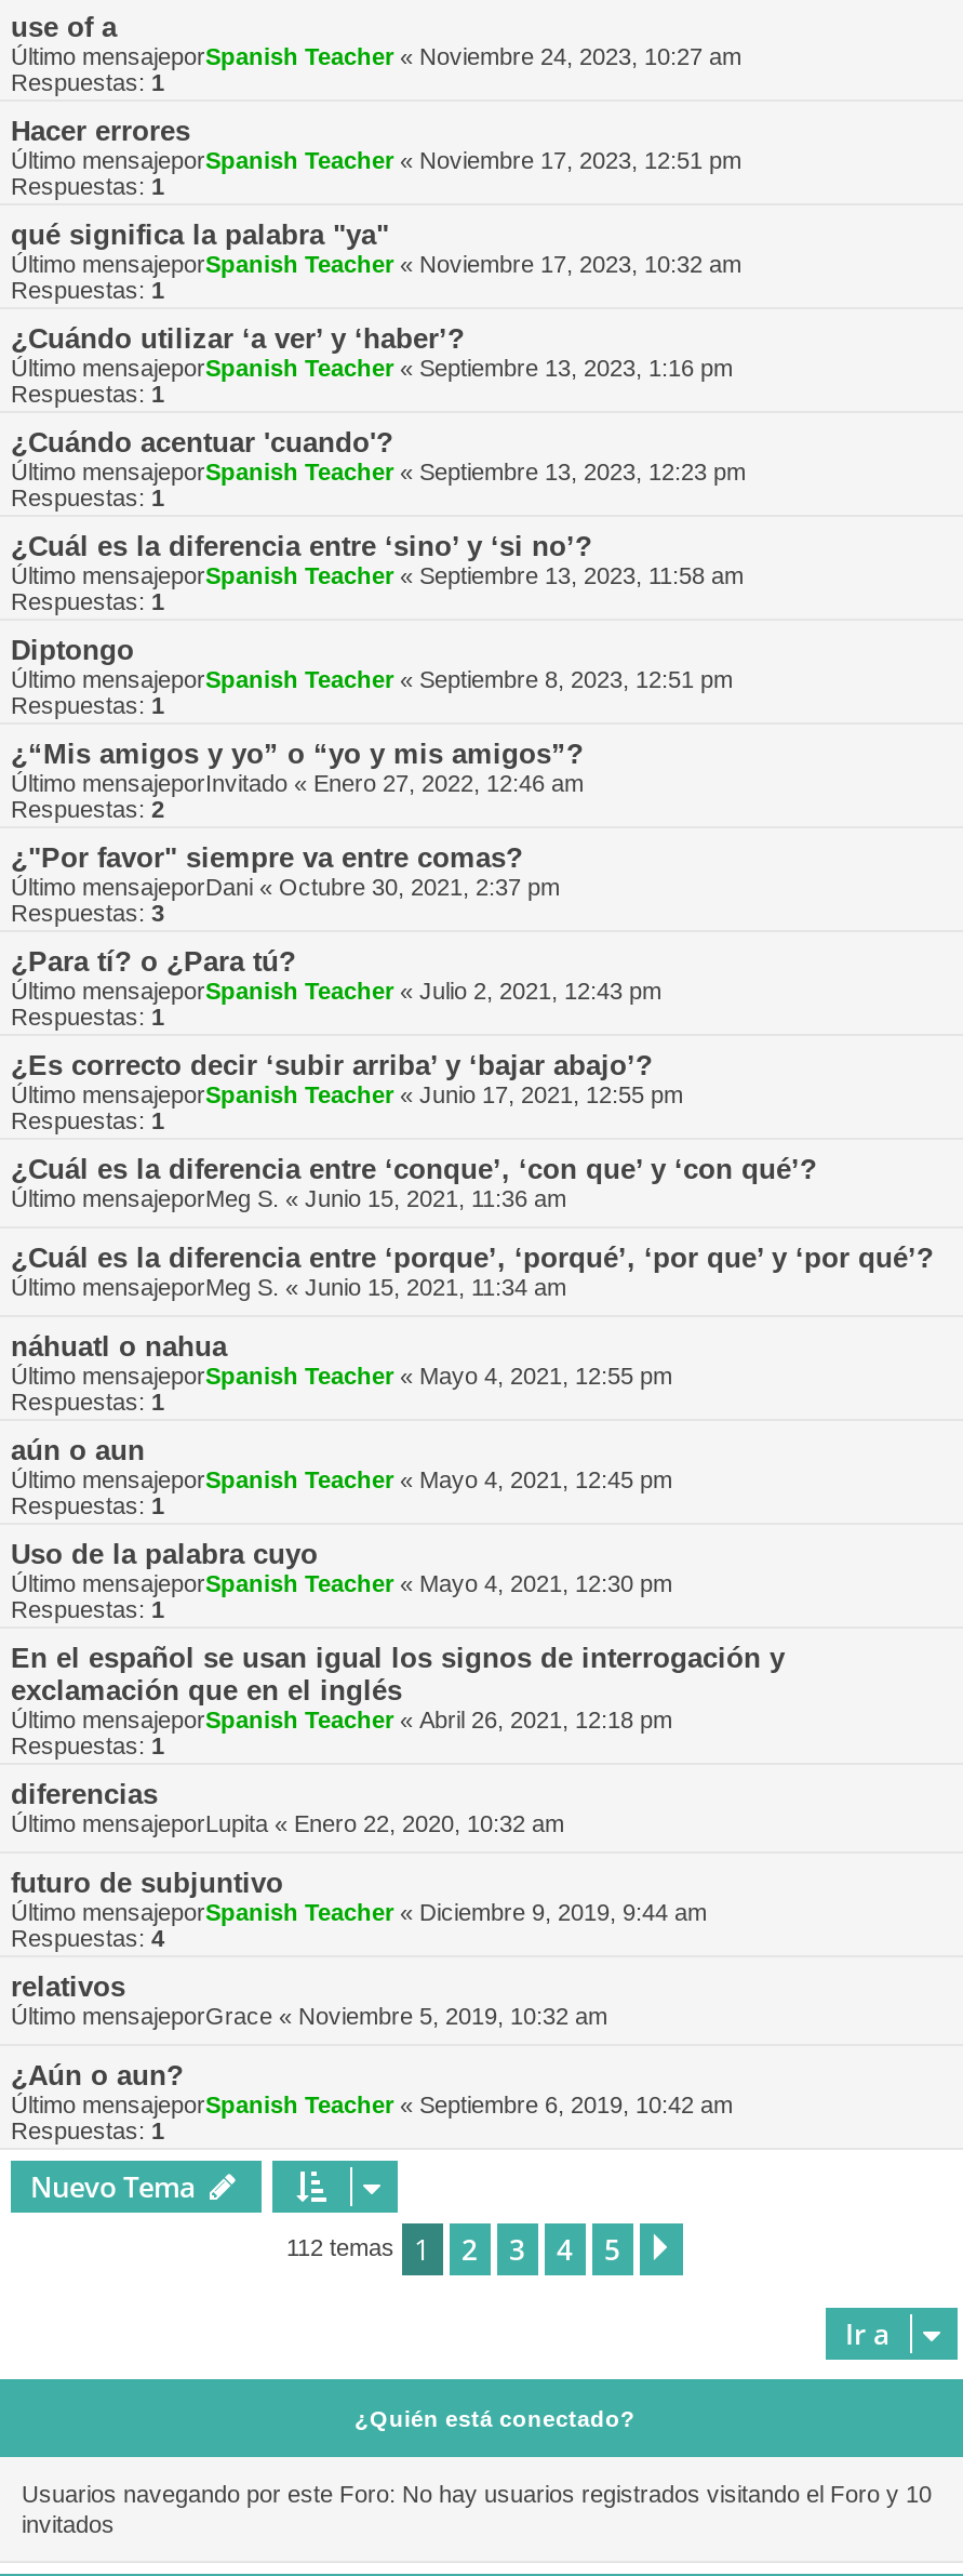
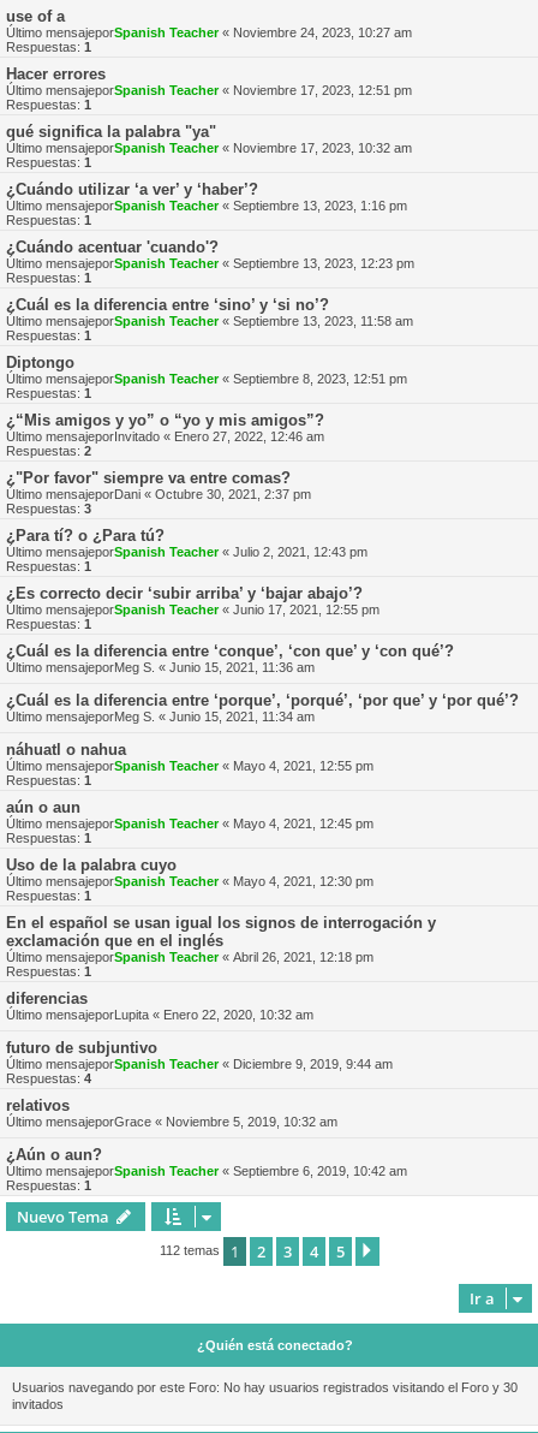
- Usuarios navegando por este Foro: No hay usuarios registrados visitando el Foro y 10
+ Usuarios navegando por este Foro: No hay usuarios registrados visitando el Foro y 30
